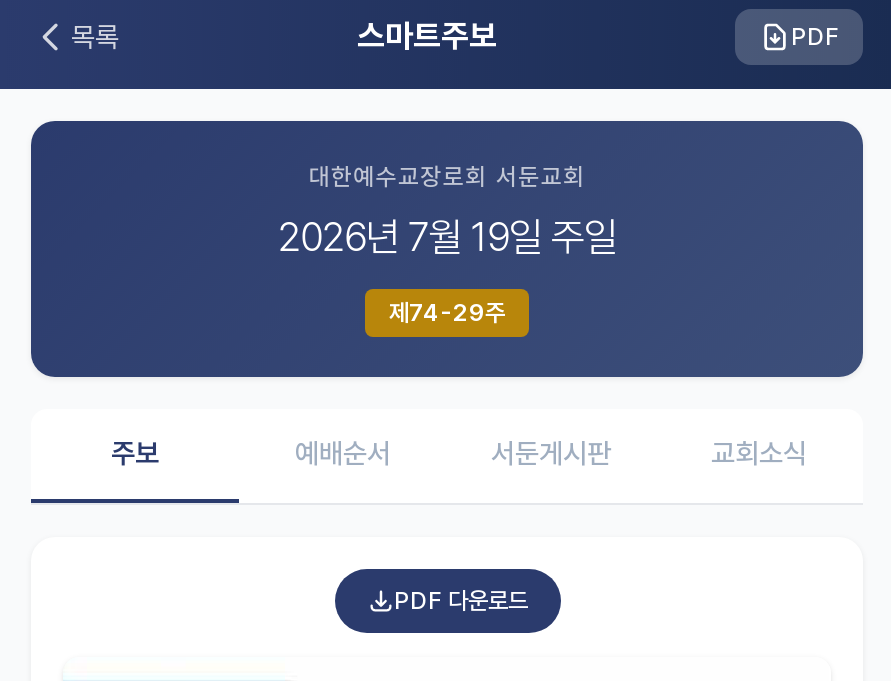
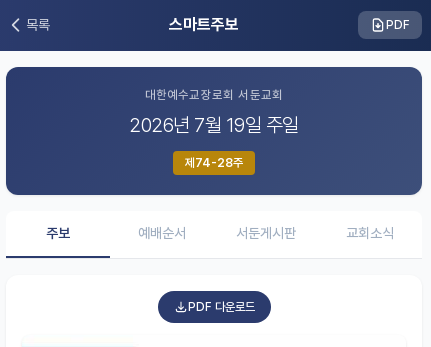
- 제74-29주
+ 제74-28주
